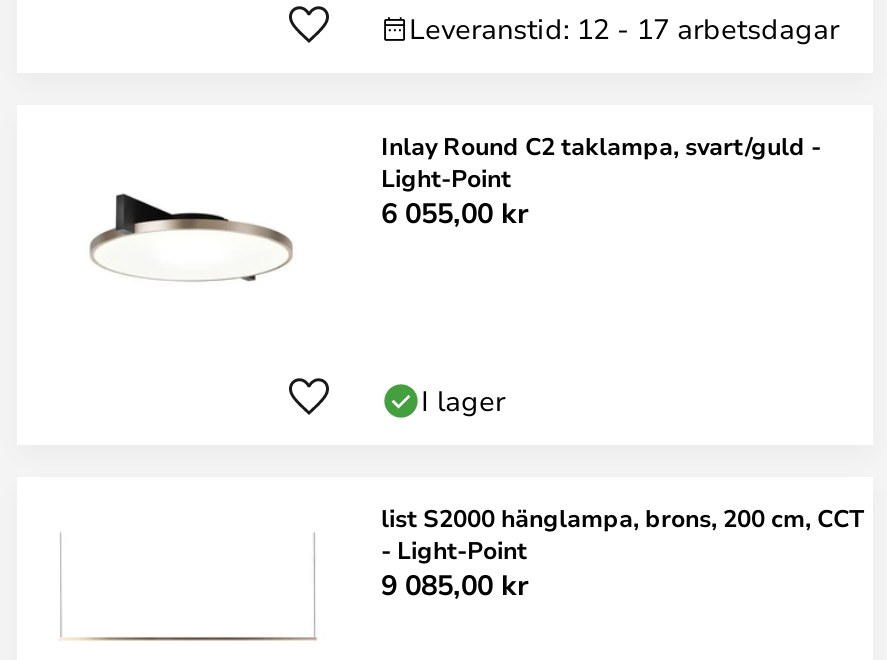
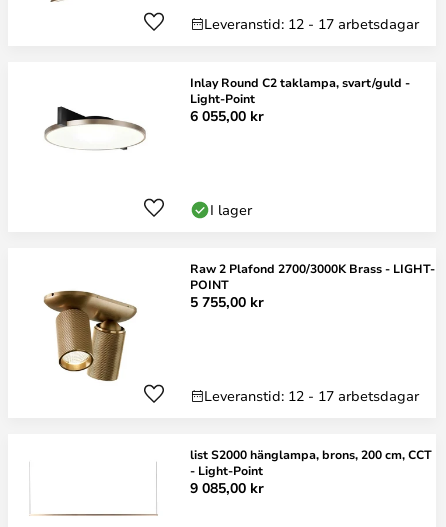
+ [image]

+ Raw 2 Plafond 2700/3000K Brass - LIGHT-
+ POINT
+ 5 755,00 kr

+ Leveranstid: 12 - 17 arbetsdagar
